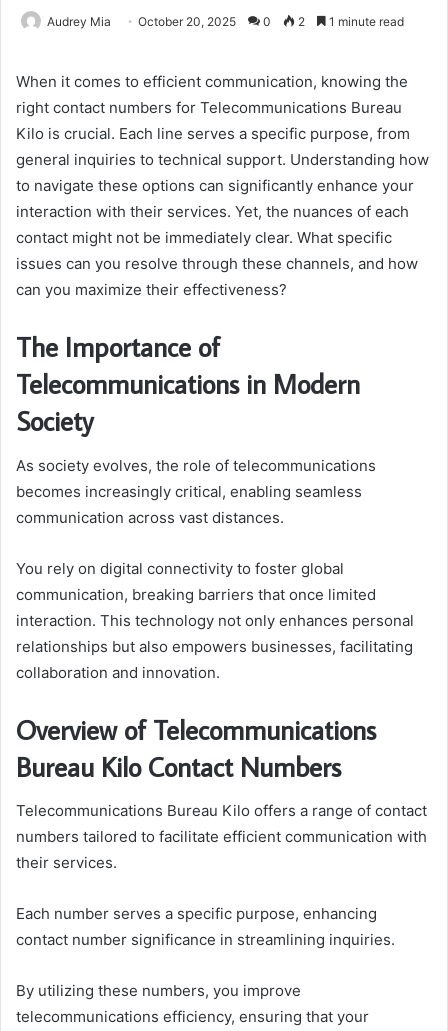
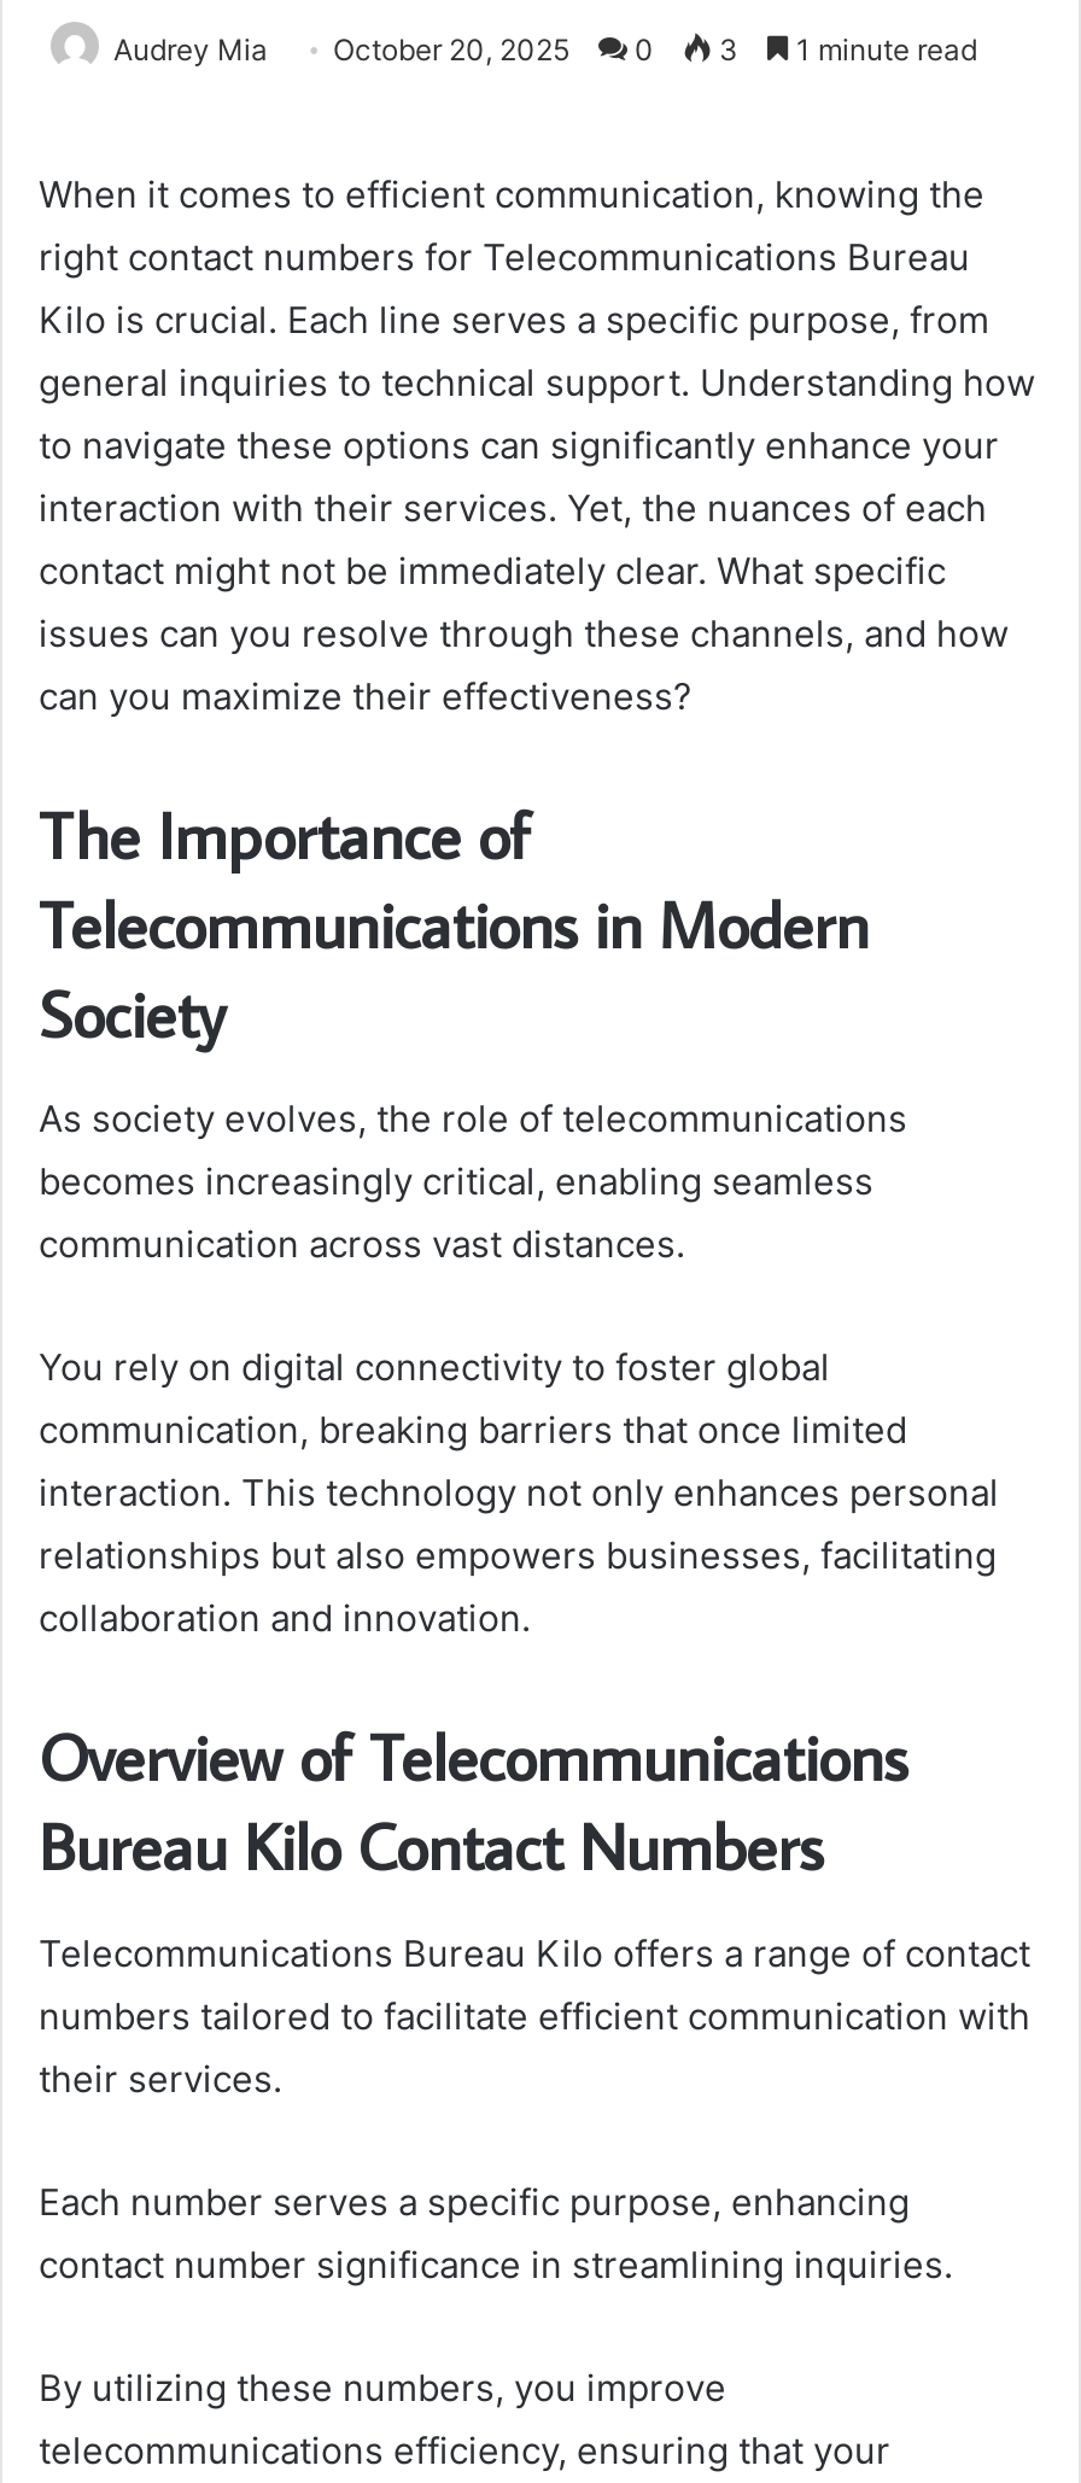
- Audrey Mia October 20, 2025 0 2 1 minute read
+ Audrey Mia October 20, 2025 0 3 1 minute read
